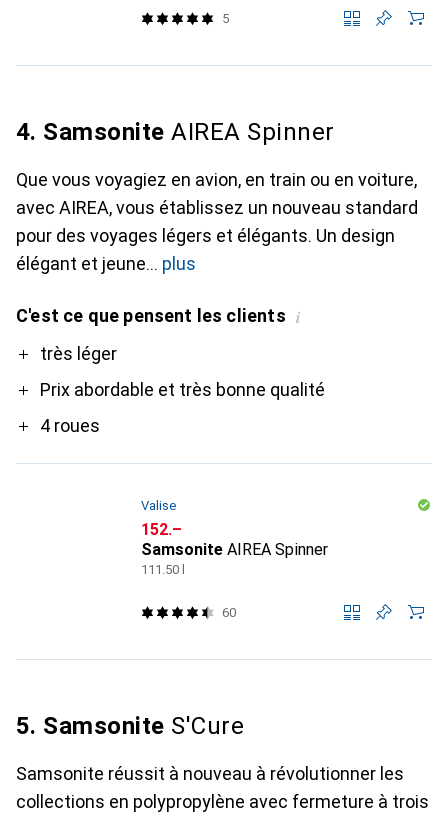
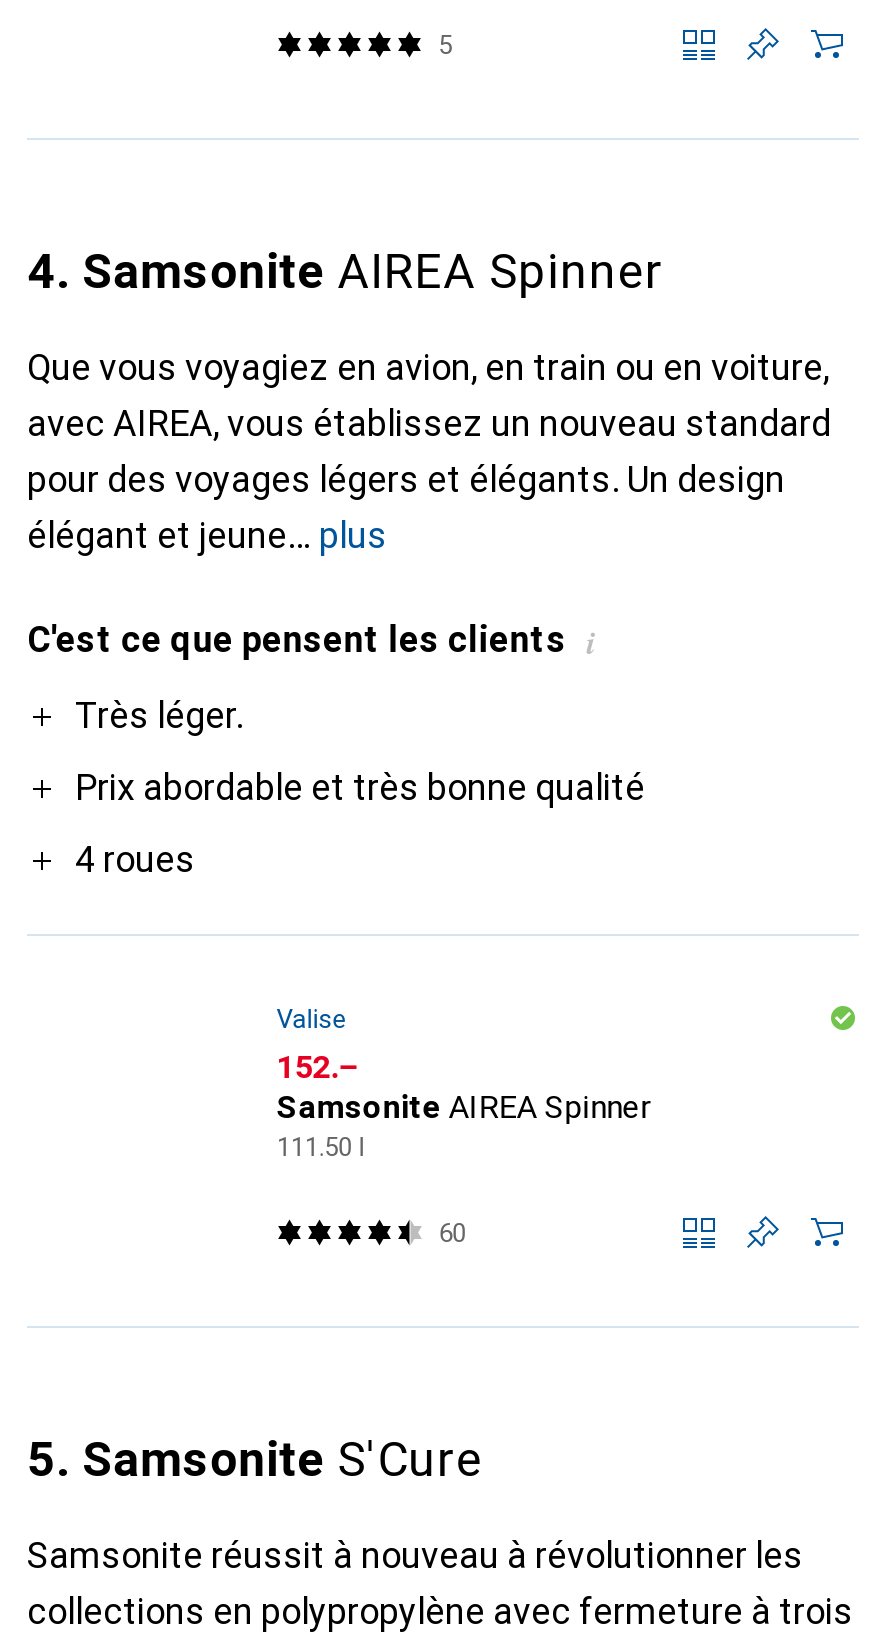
- très léger
+ Très léger.
